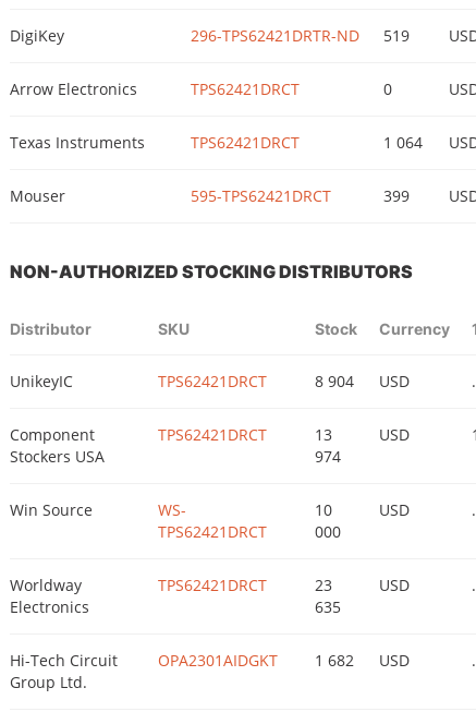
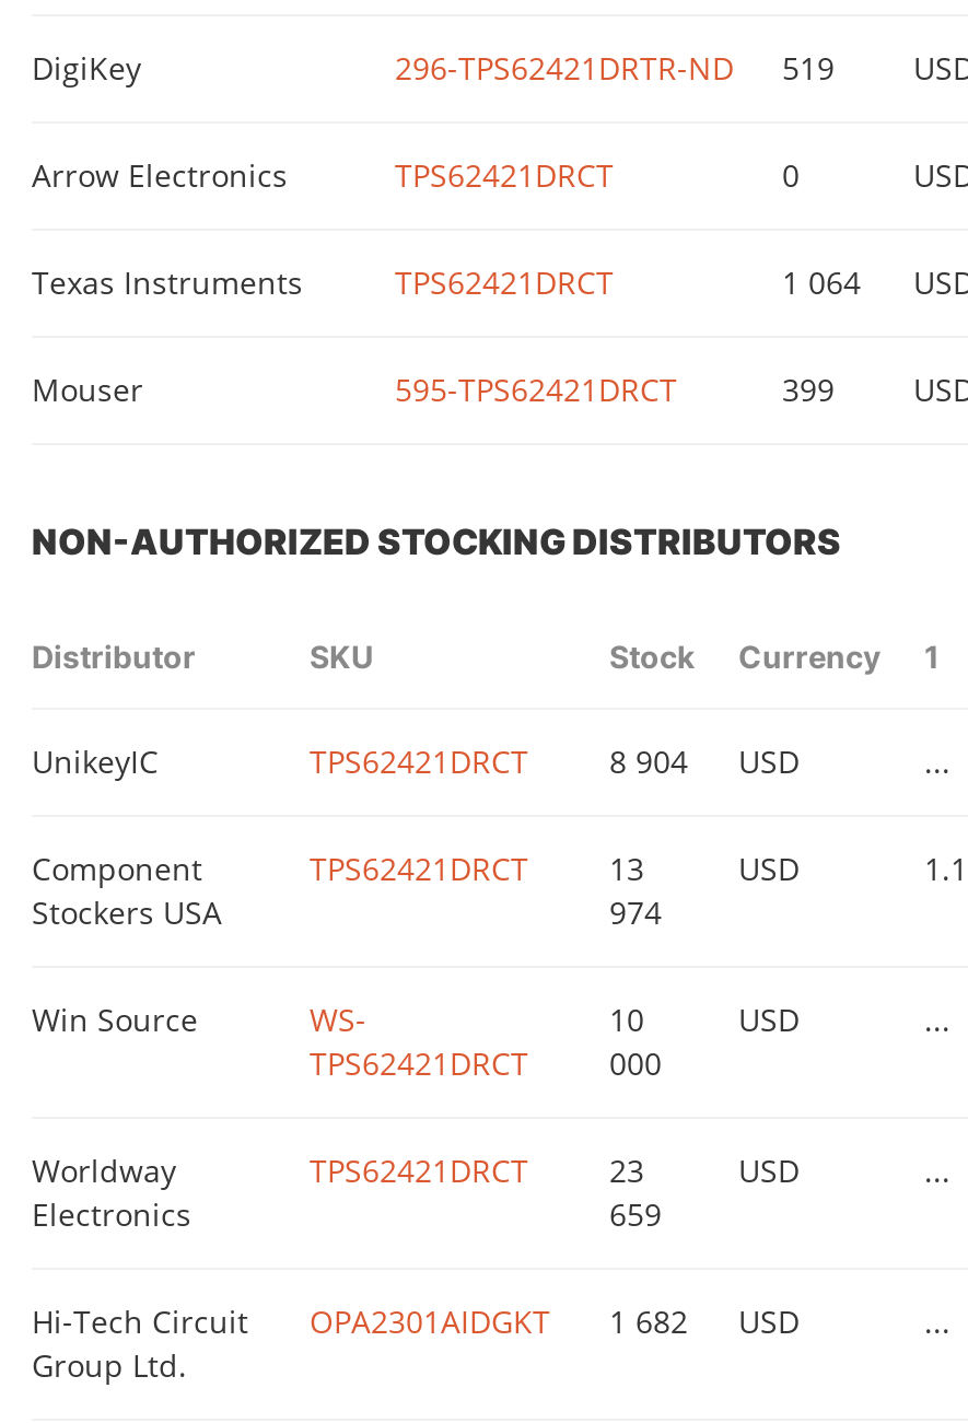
- 635
+ 659
